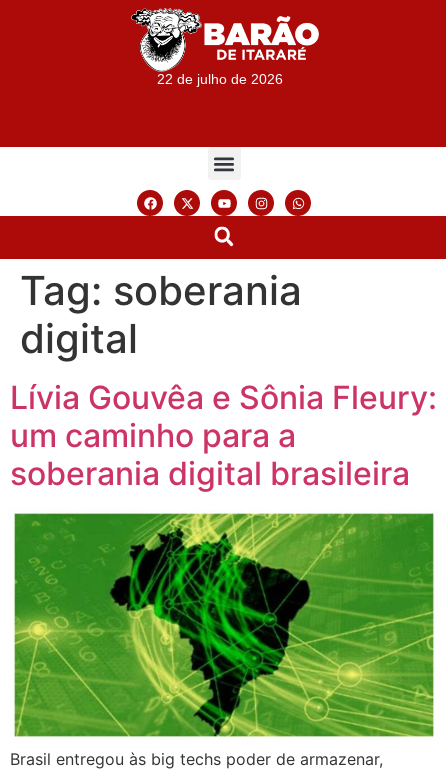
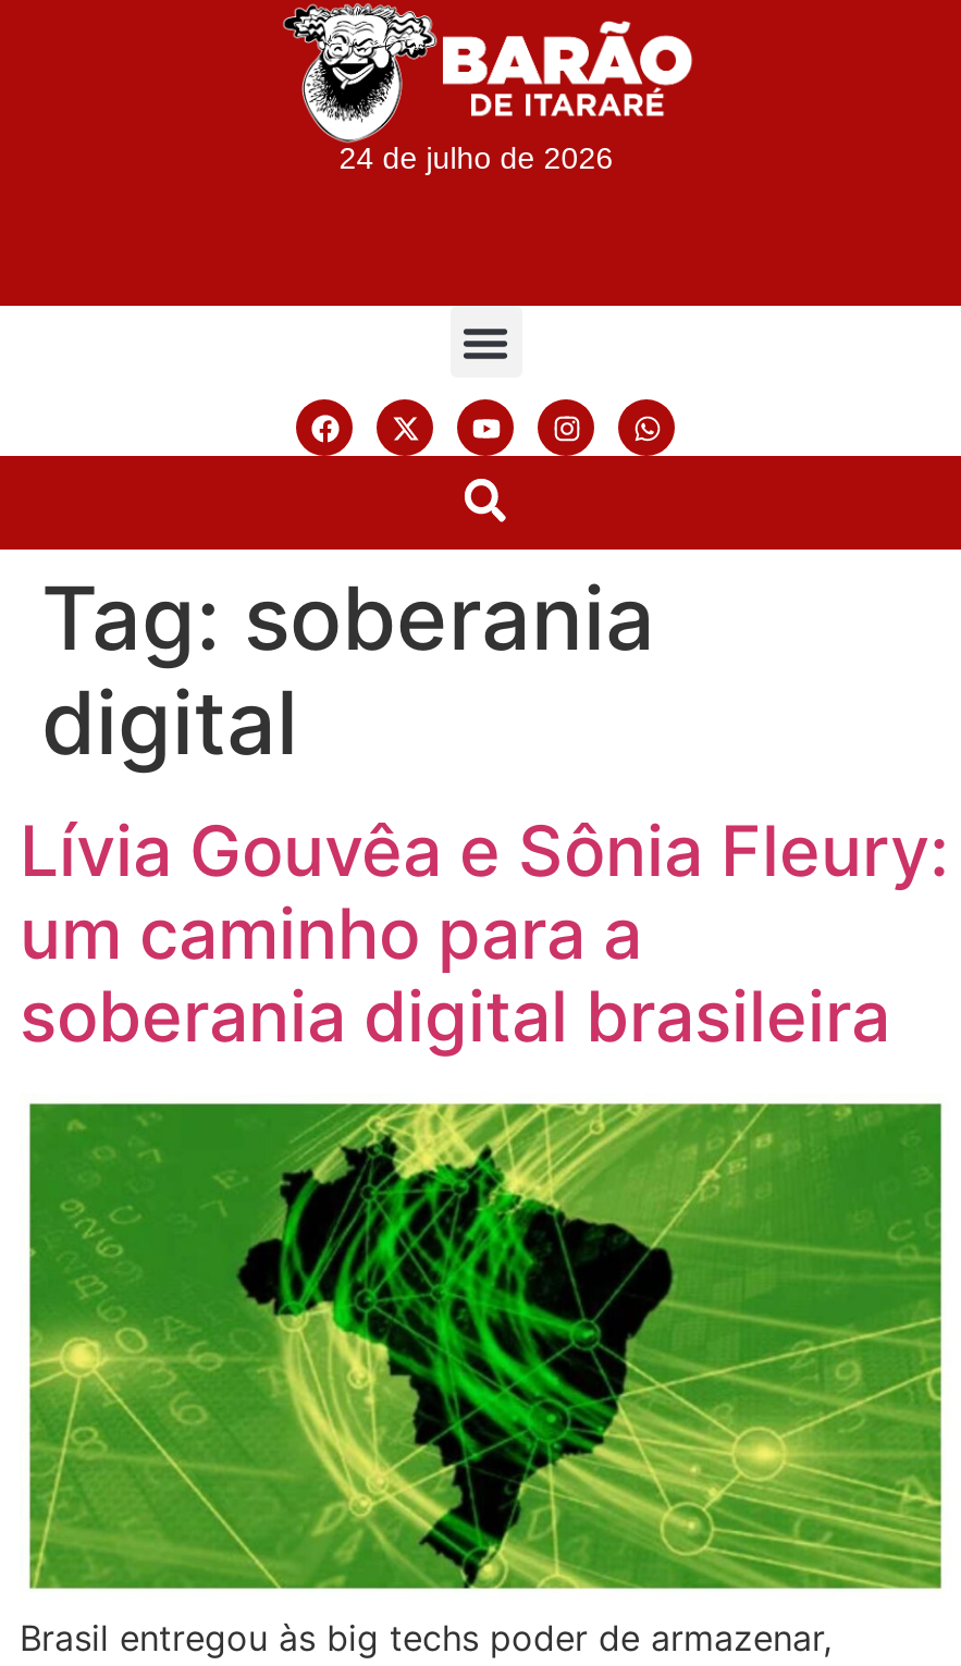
- 22 de julho de 2026
+ 24 de julho de 2026
